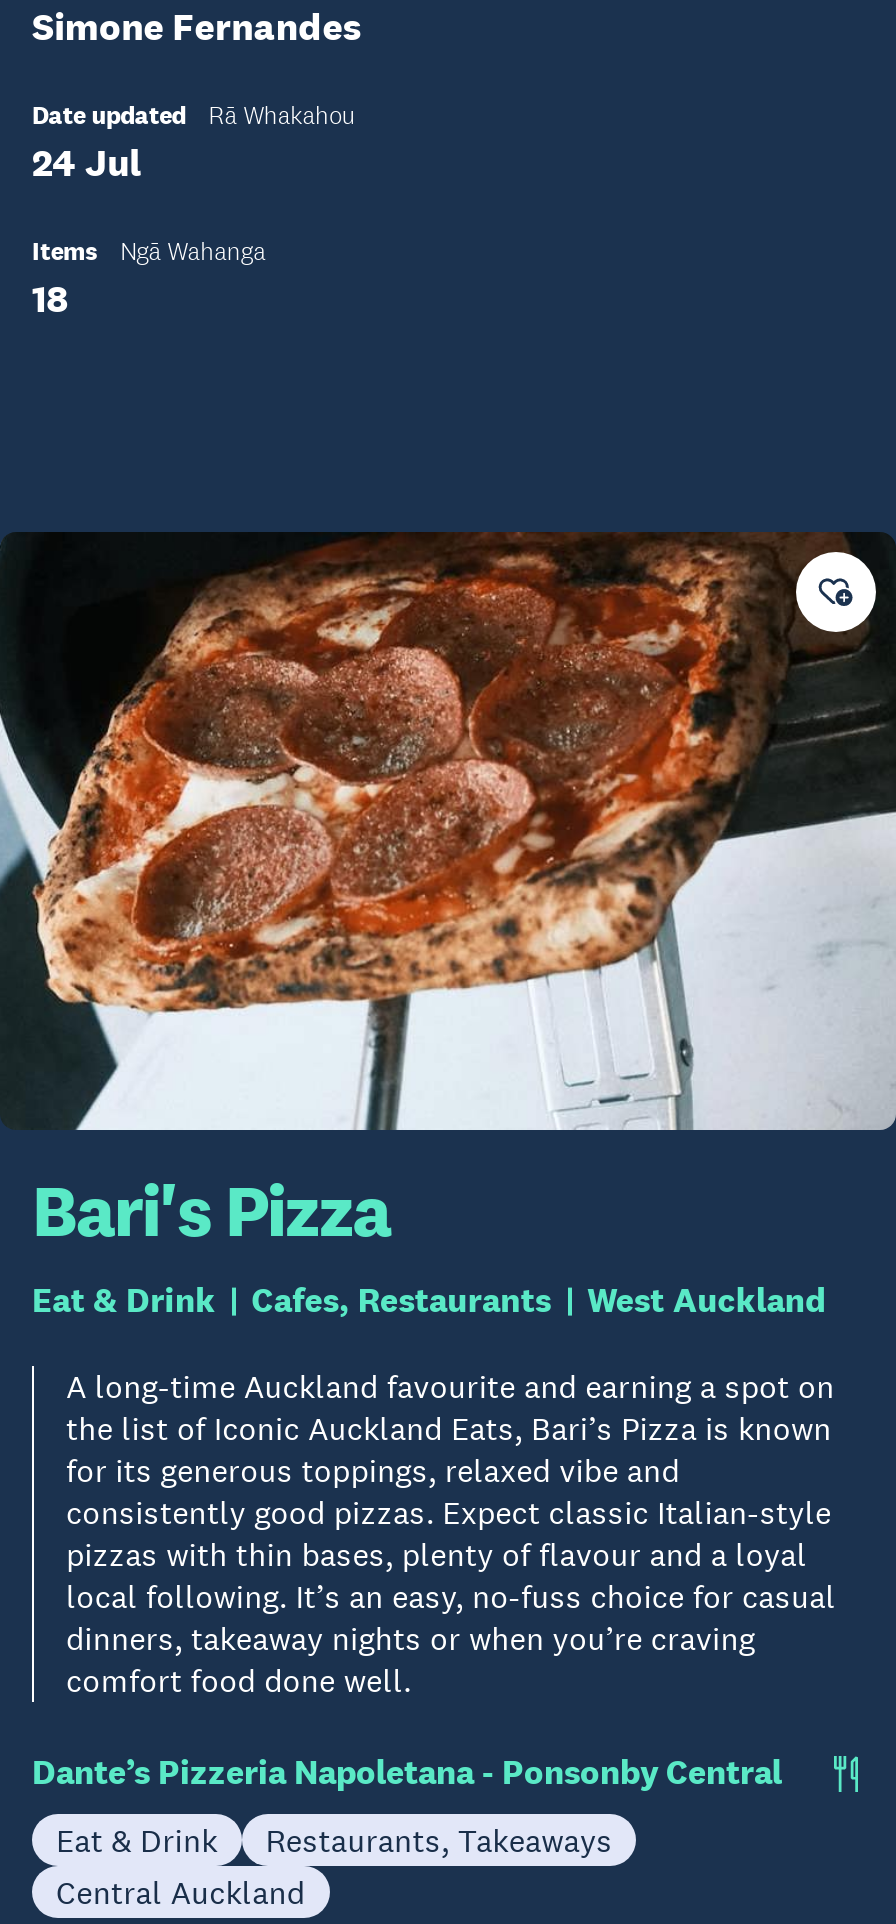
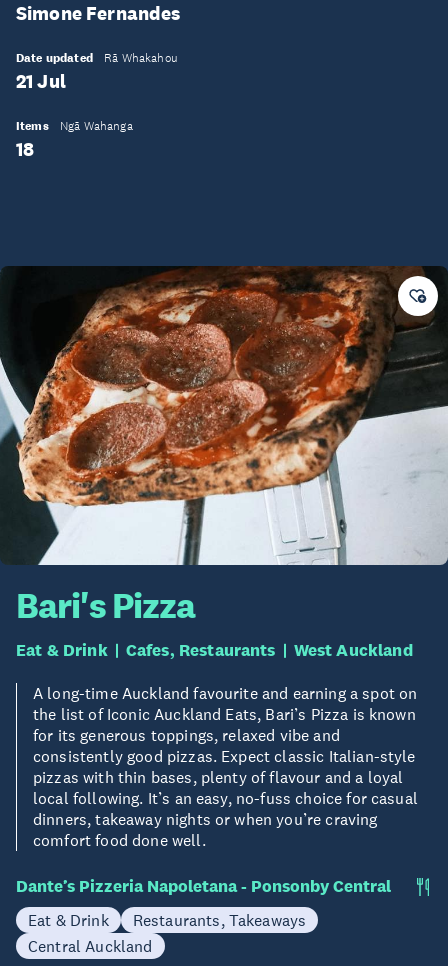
- 24 Jul
+ 21 Jul
